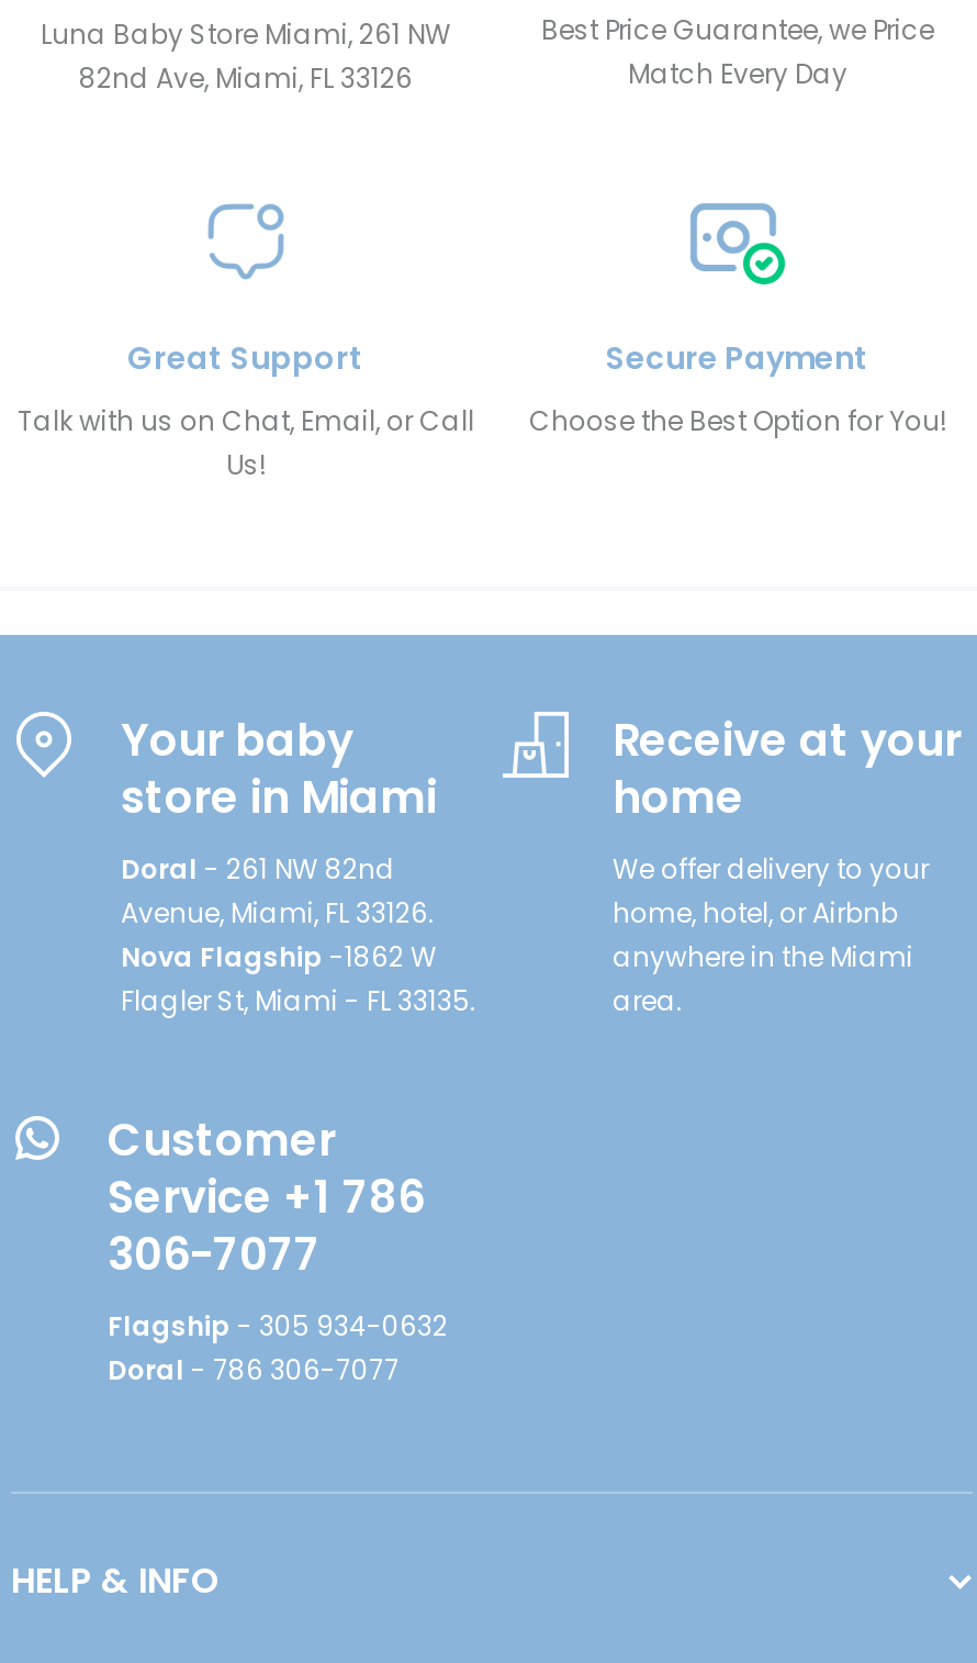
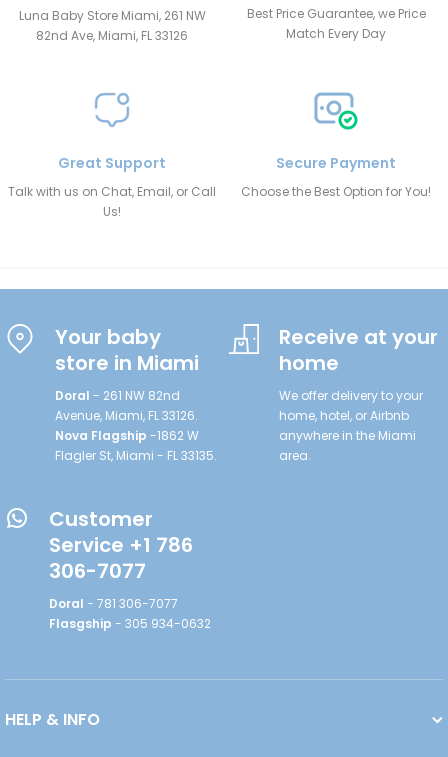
- Flagship - 305 934-0632
- Doral - 786 306-7077
+ Doral - 781 306-7077
+ Flasgship - 305 934-0632
